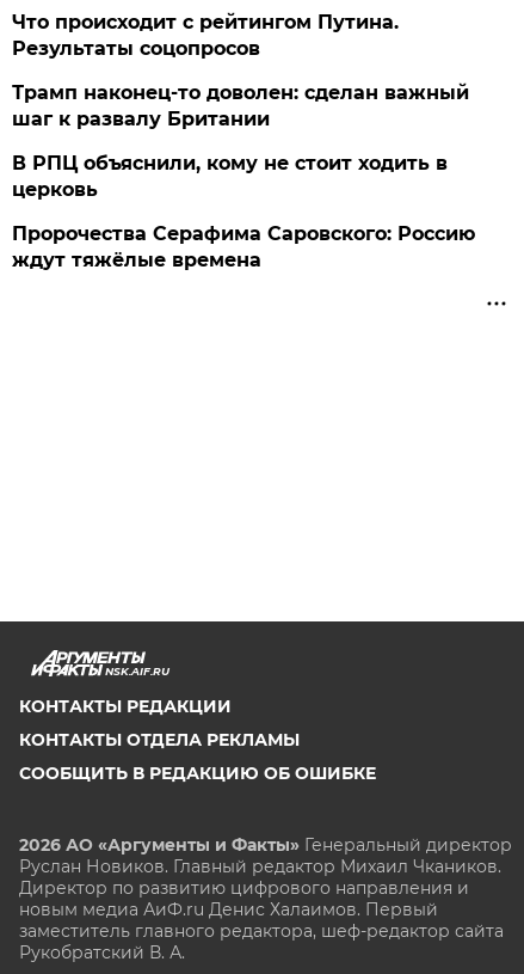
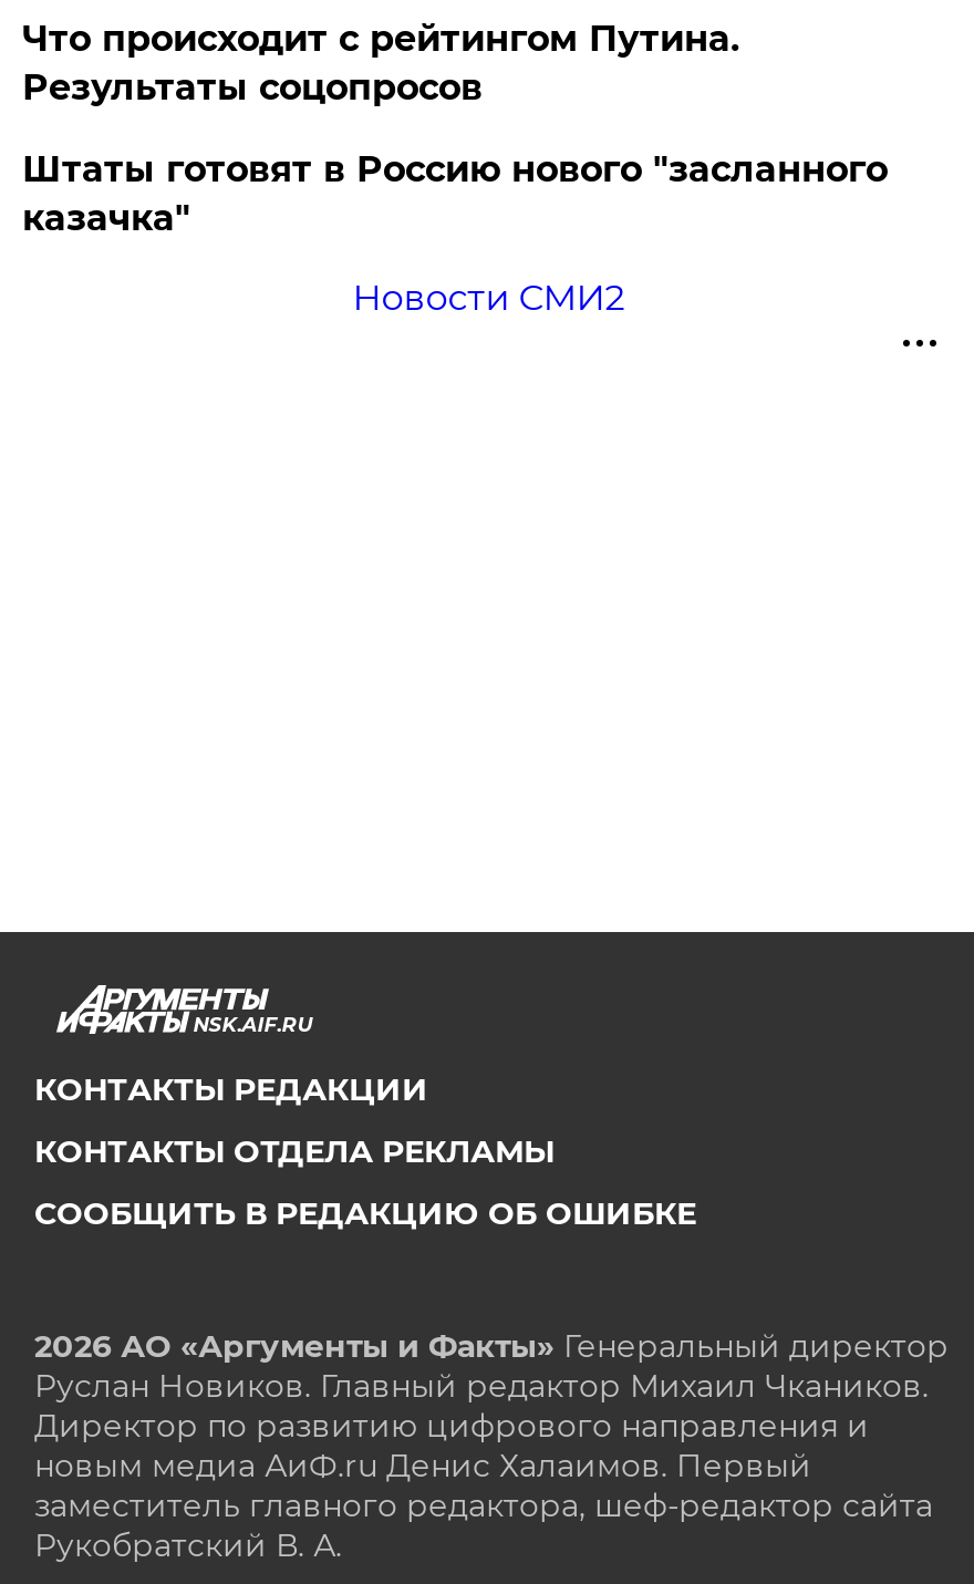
- Трамп наконец-то доволен: сделан важный
- шаг к развалу Британии
- В РПЦ объяснили, кому не стоит ходить в
- церковь
- Пророчества Серафима Саровского: Россию
- ждут тяжёлые времена
+ Штаты готовят в Россию нового "засланного
+ казачка"
+ Новости СМИ2
